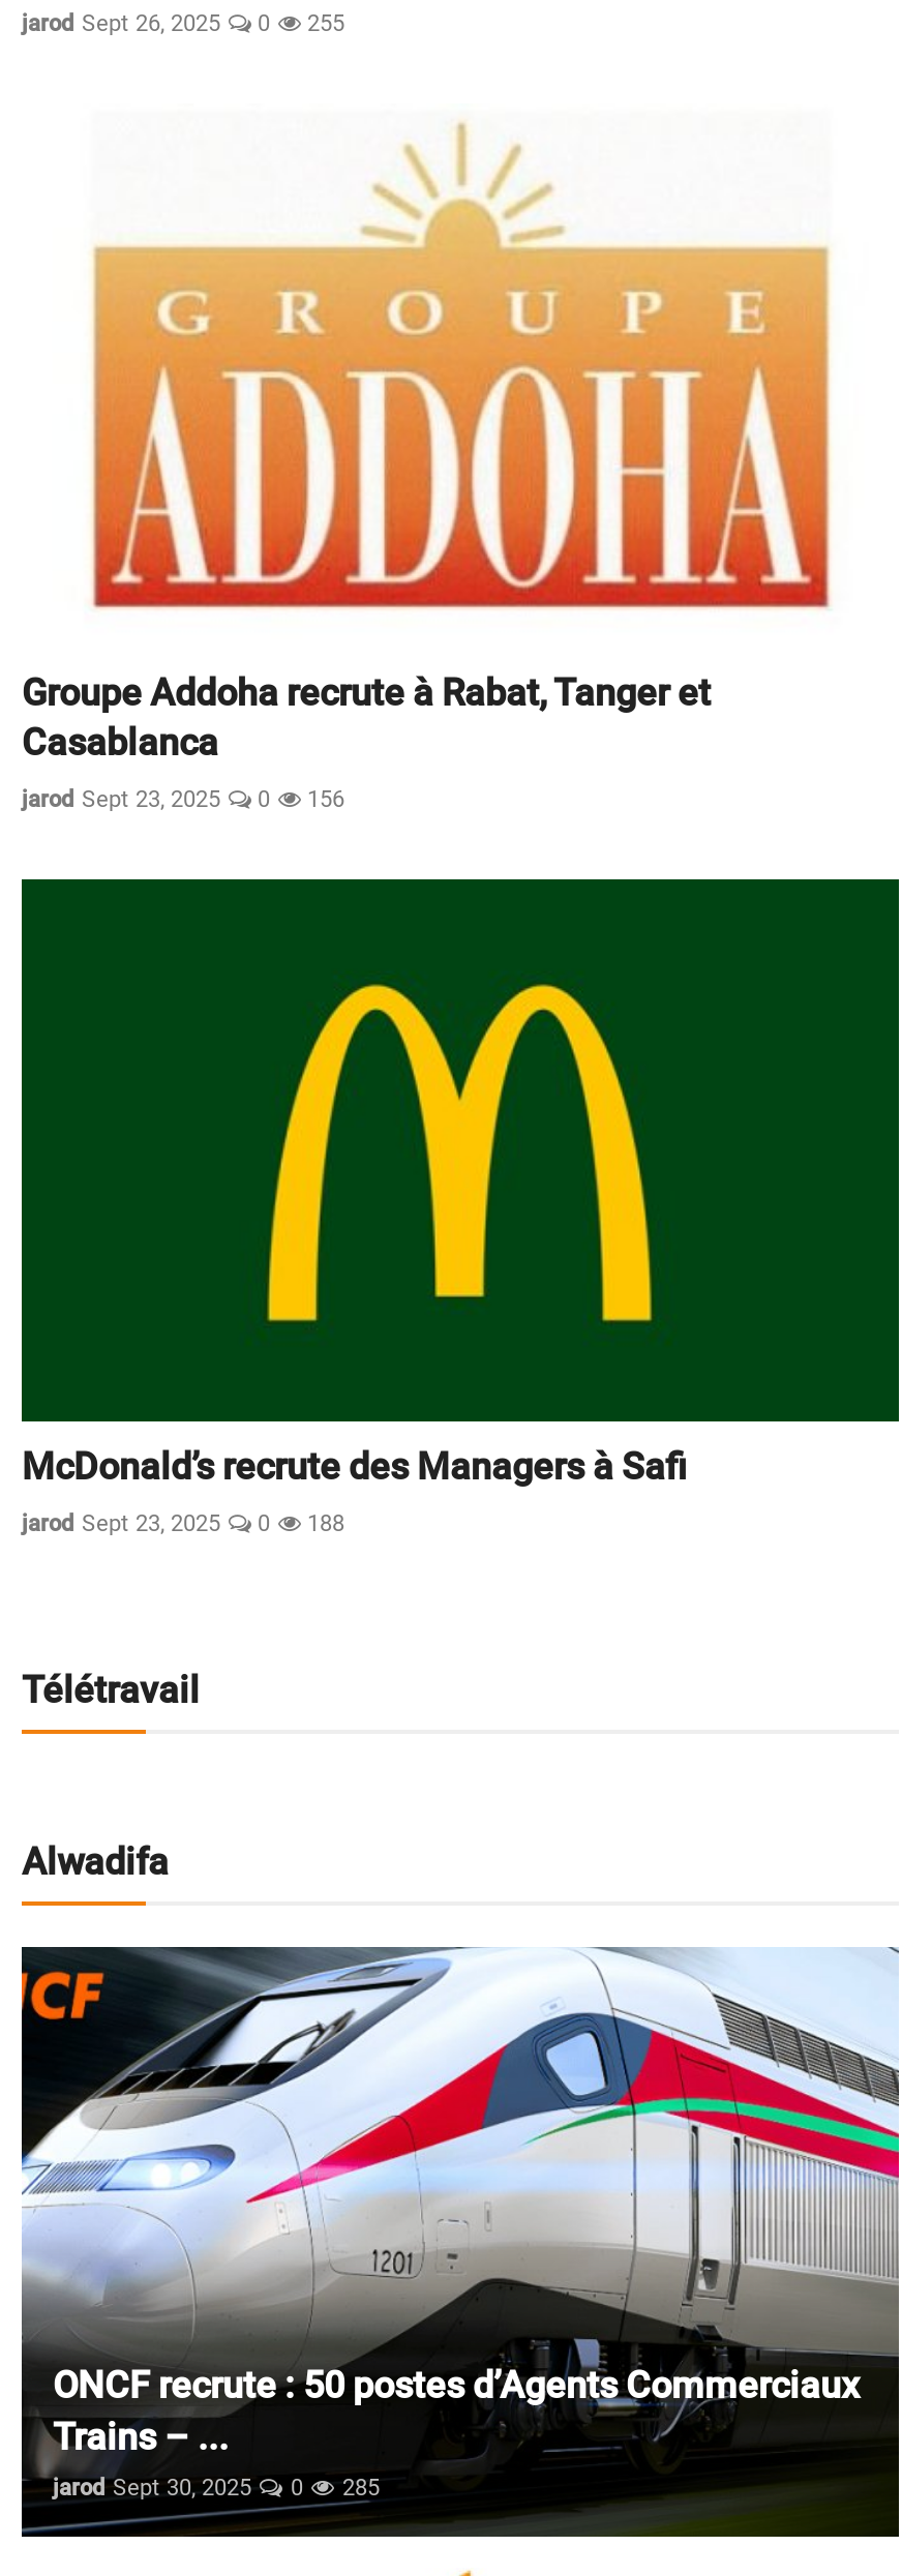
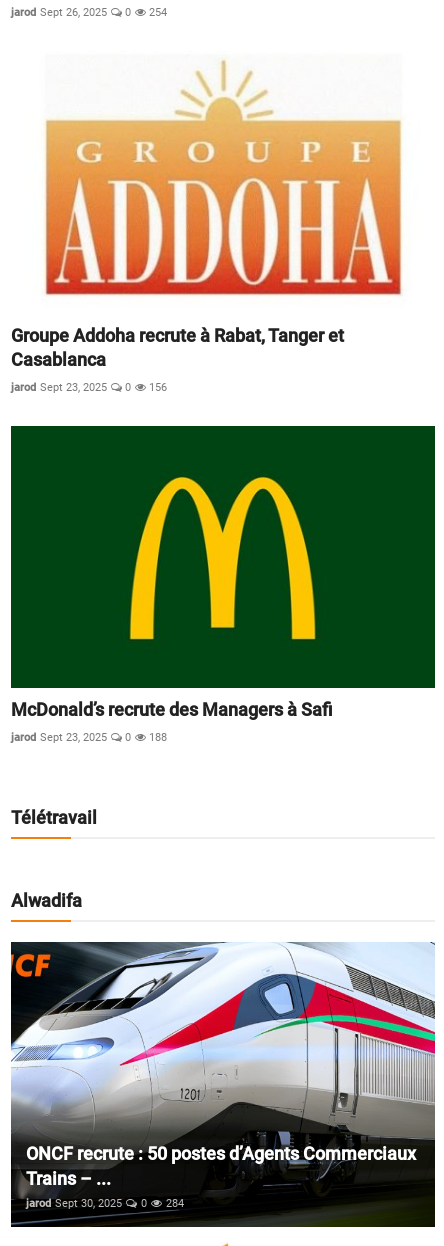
- jarod Sept 26, 2025 0 255
+ jarod Sept 26, 2025 0 254

- jarod Sept 30, 2025 0 285
+ jarod Sept 30, 2025 0 284
